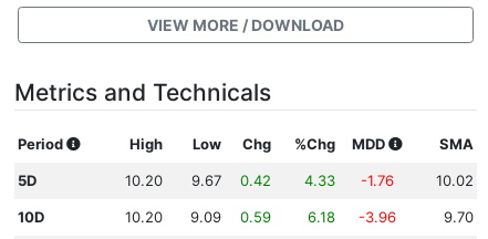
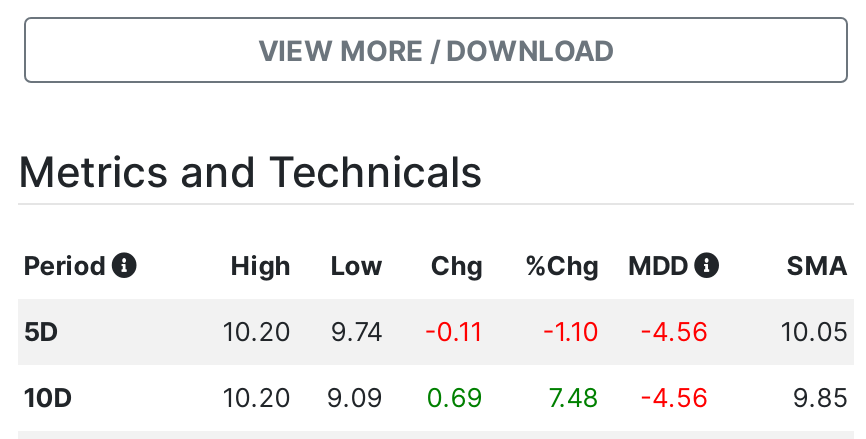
- 9.67
+ 9.74

- 0.42
+ -0.11

- 4.33
+ -1.10

- -1.76
+ -4.56

- 10.02
+ 10.05

- 10.20 9.09 0.59
+ 10.20 9.09 0.69

- 6.18
+ 7.48

- -3.96
+ -4.56

- 9.70
+ 9.85
